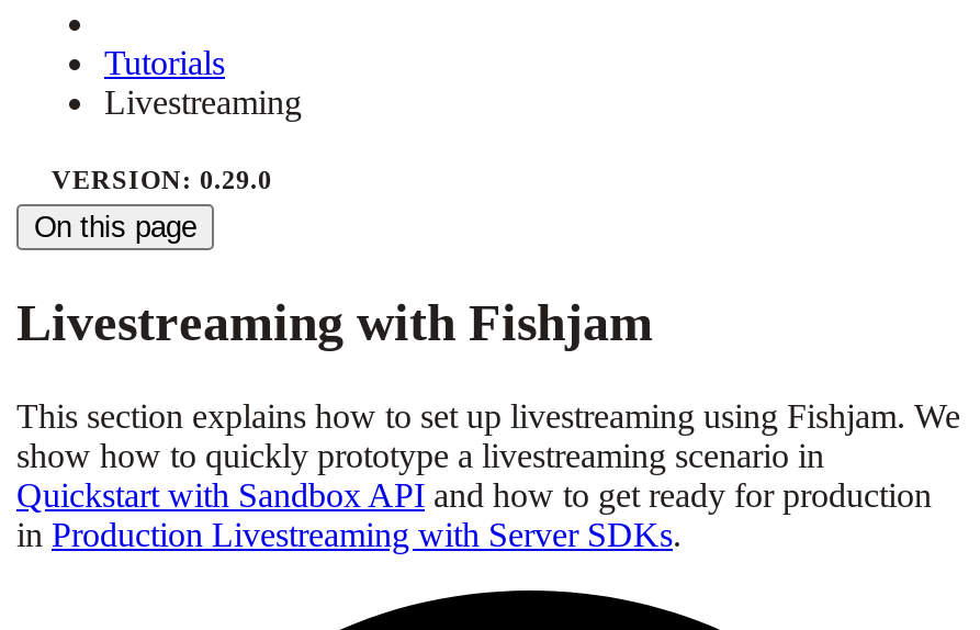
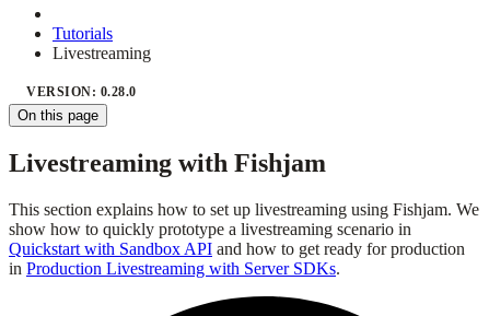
- VERSION: 0.29.0
+ VERSION: 0.28.0
